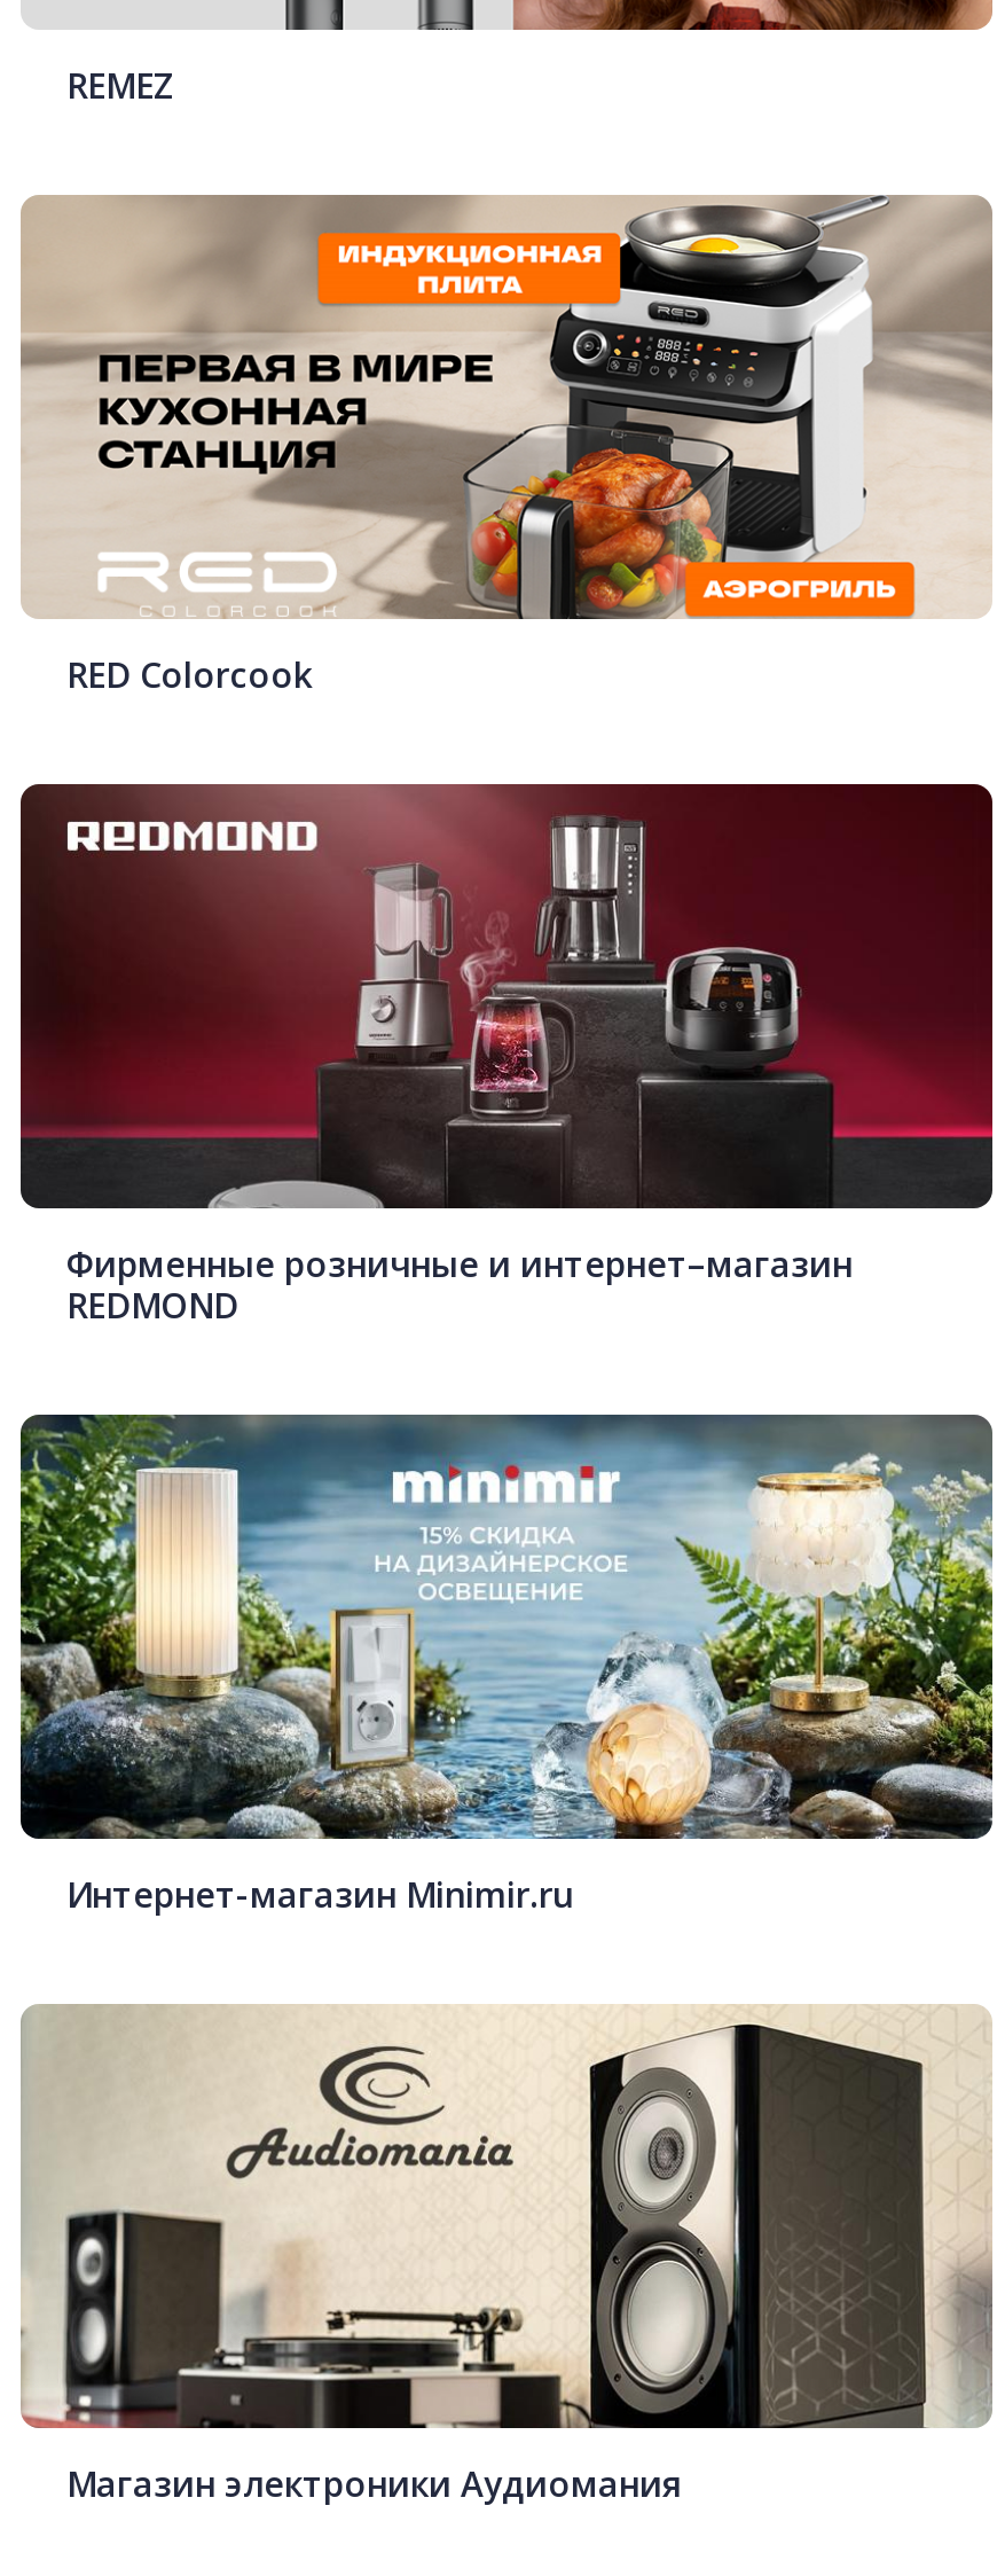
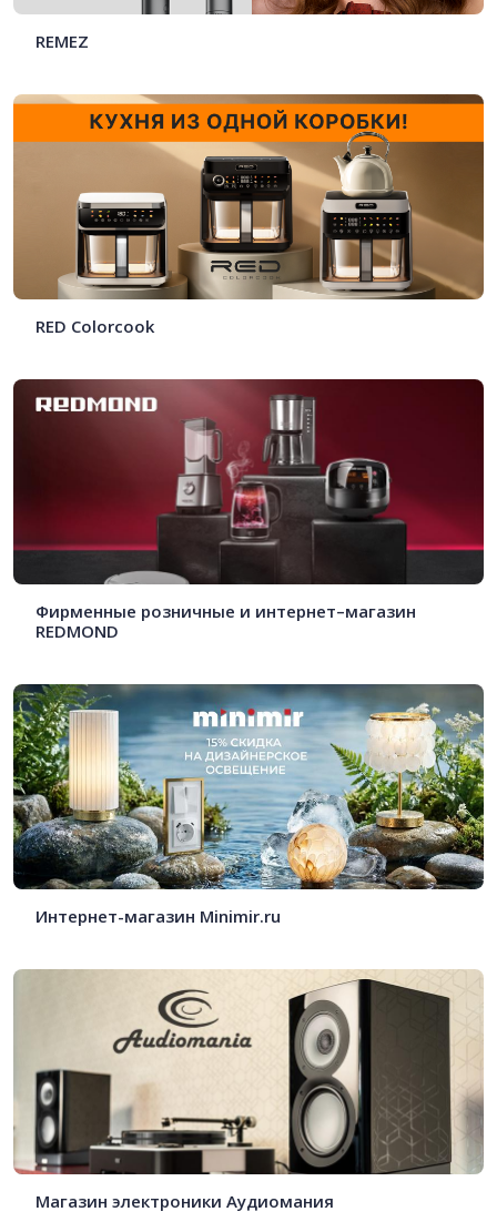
- [image]
+ [image]
